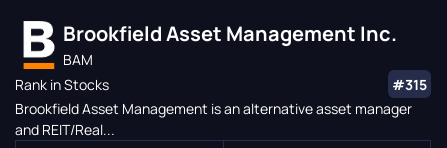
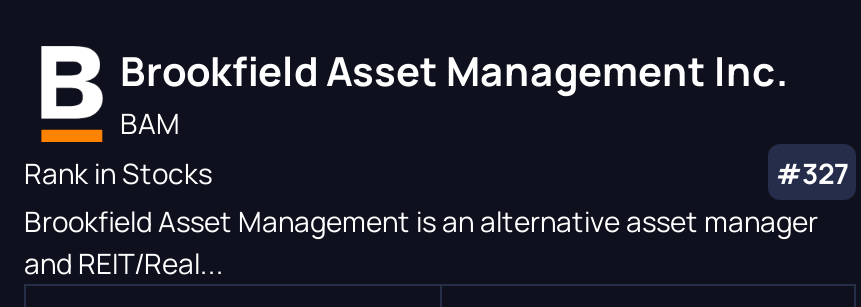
- #315
+ #327
